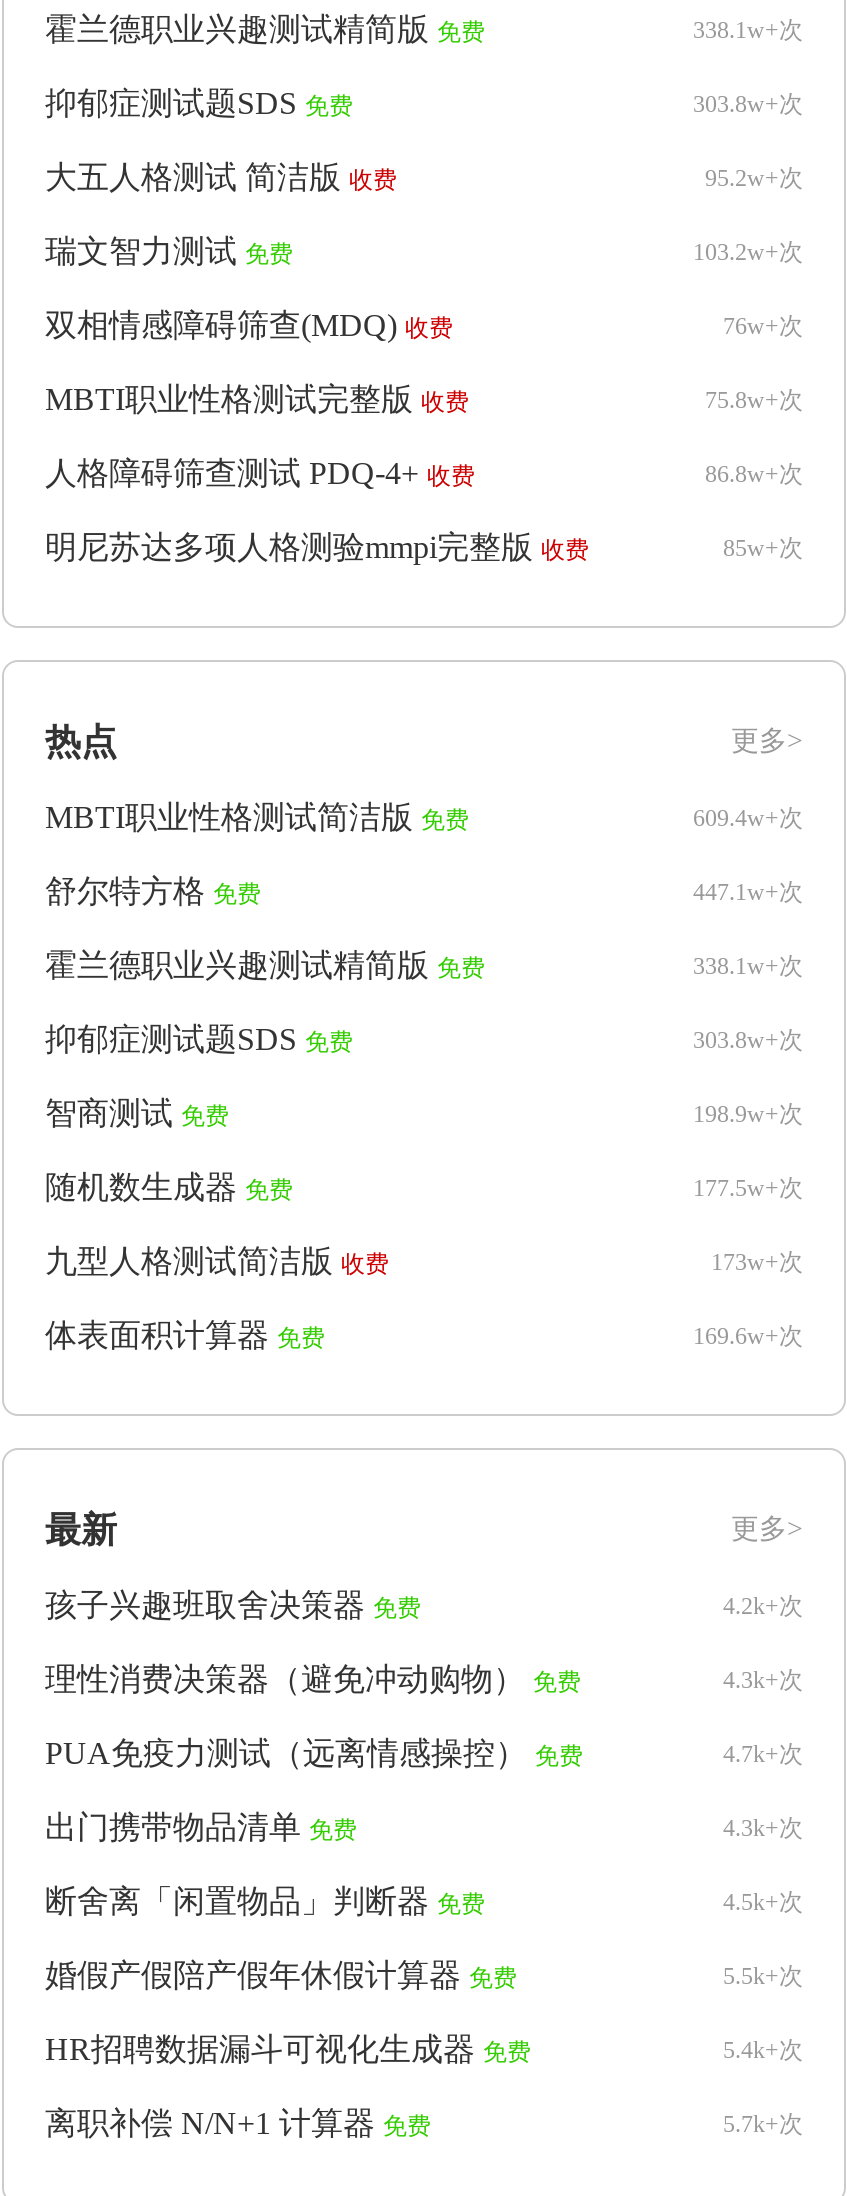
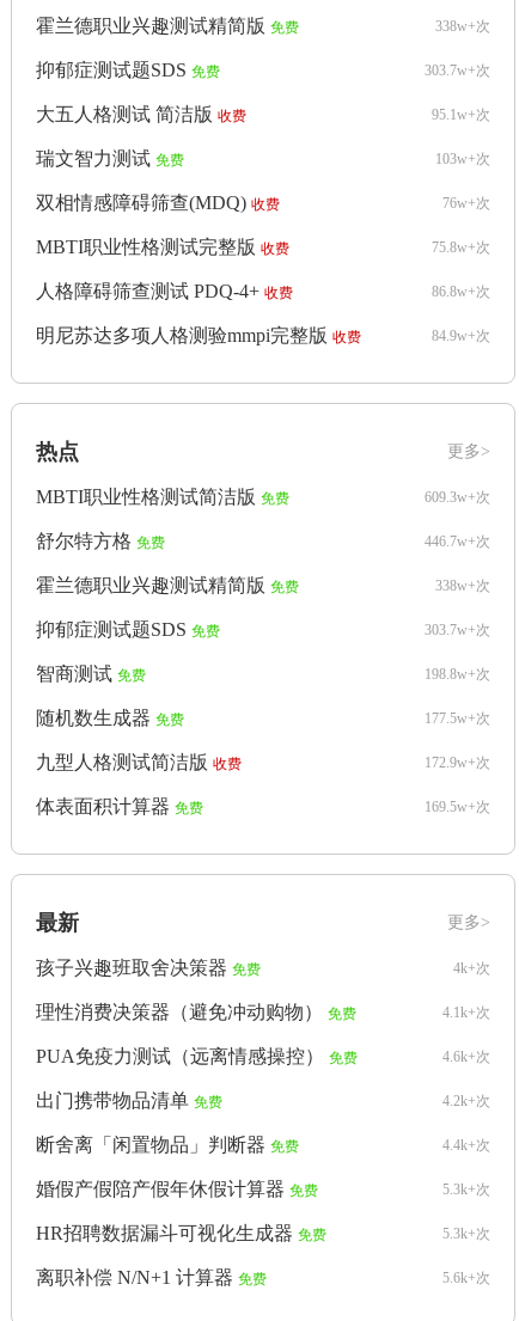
- 338.1w+次
+ 338w+次

- 303.8w+次
+ 303.7w+次

- 95.2w+次
+ 95.1w+次

- 103.2w+次
+ 103w+次

- 85w+次
+ 84.9w+次

- 609.4w+次
+ 609.3w+次

- 447.1w+次
+ 446.7w+次

- 338.1w+次
+ 338w+次

- 303.8w+次
+ 303.7w+次

- 198.9w+次
+ 198.8w+次

- 173w+次
+ 172.9w+次

- 169.6w+次
+ 169.5w+次

- 4.2k+次
+ 4k+次

- 4.3k+次
+ 4.1k+次

- 4.7k+次
+ 4.6k+次

- 4.3k+次
+ 4.2k+次

- 4.5k+次
+ 4.4k+次

- 5.5k+次
+ 5.3k+次

- 5.4k+次
+ 5.3k+次

- 5.7k+次
+ 5.6k+次
